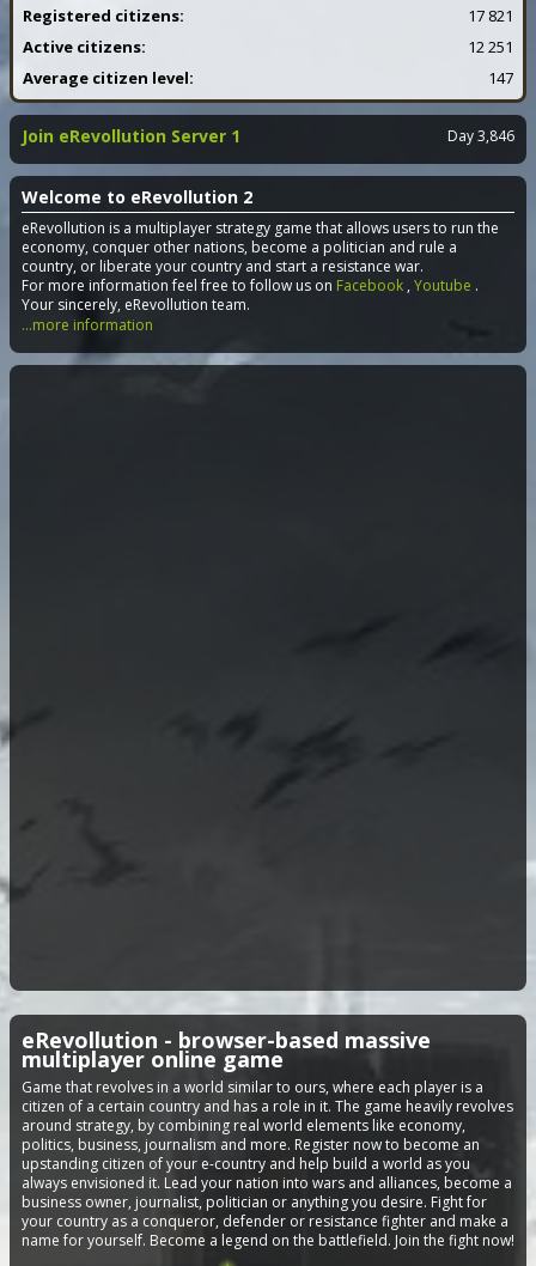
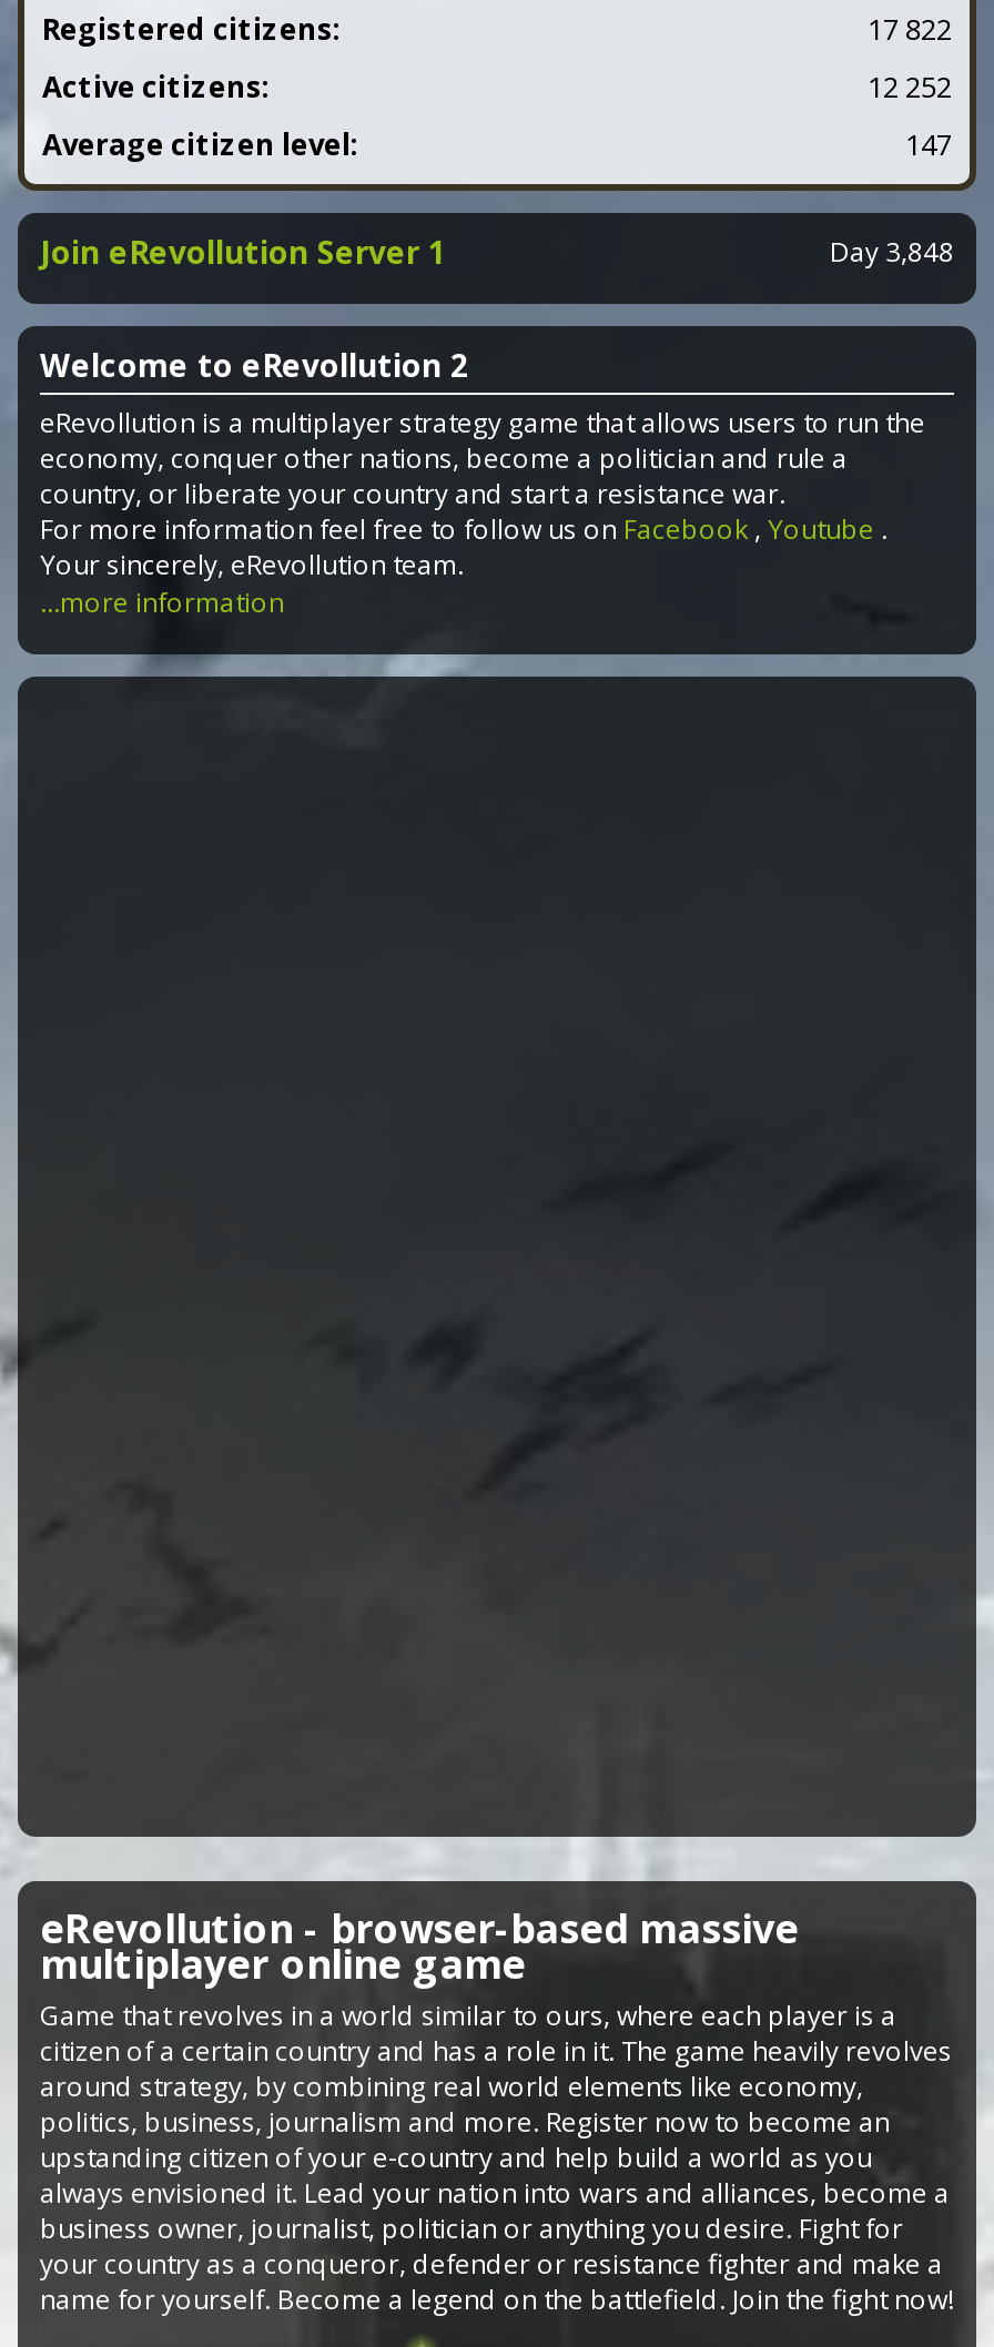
- 17 821
+ 17 822

- 12 251
+ 12 252

- Day 3,846
+ Day 3,848
